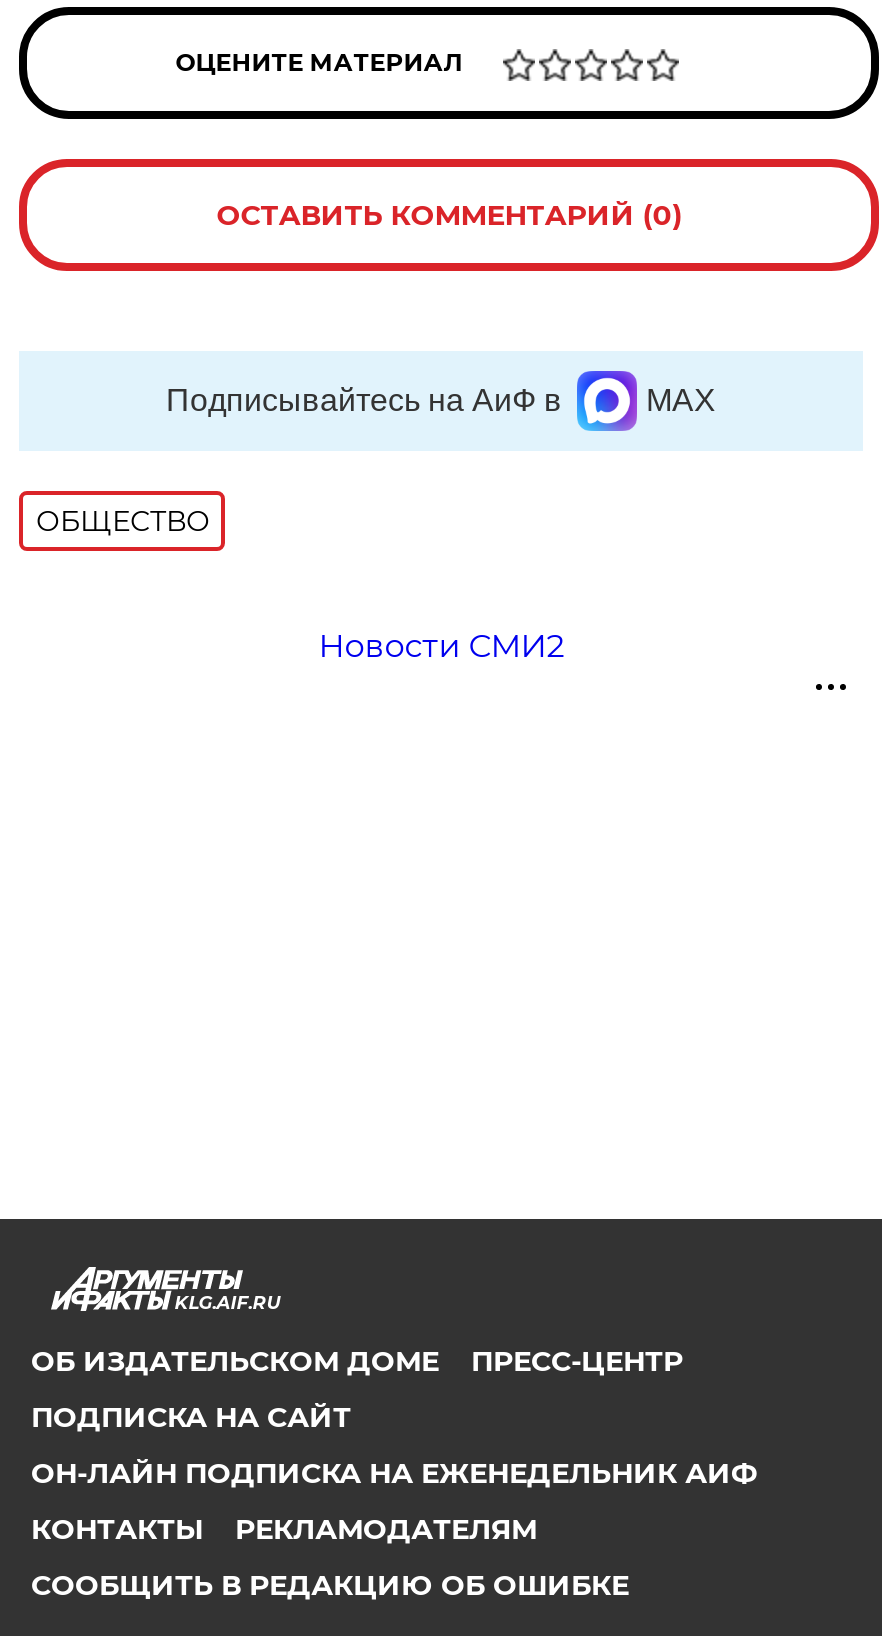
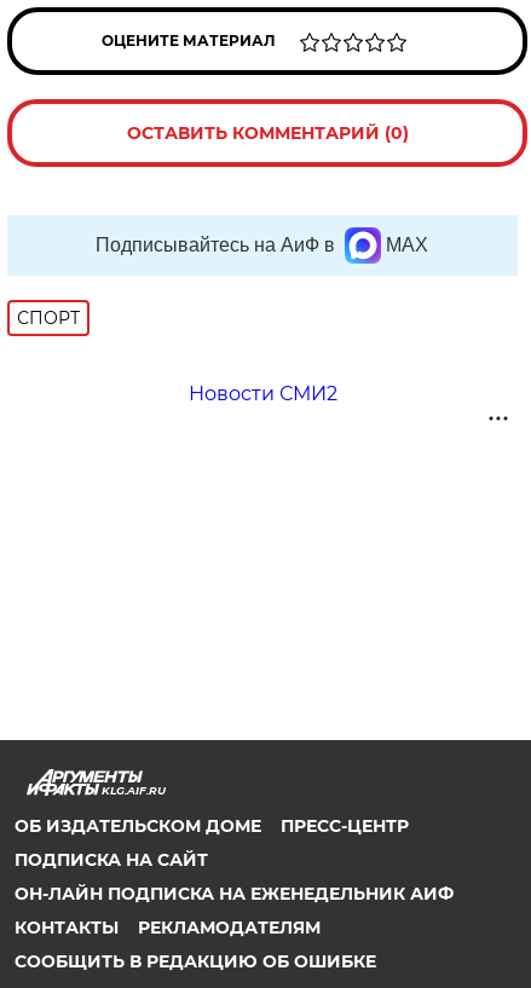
- ОБЩЕСТВО
+ СПОРТ
